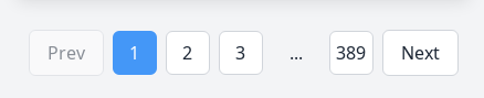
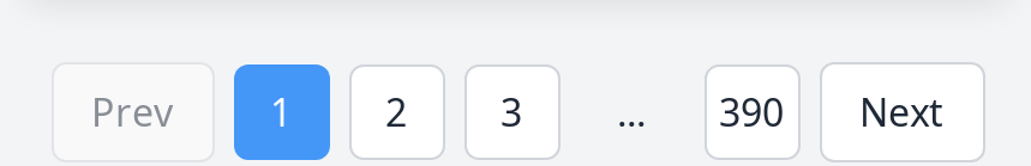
- 389
+ 390
